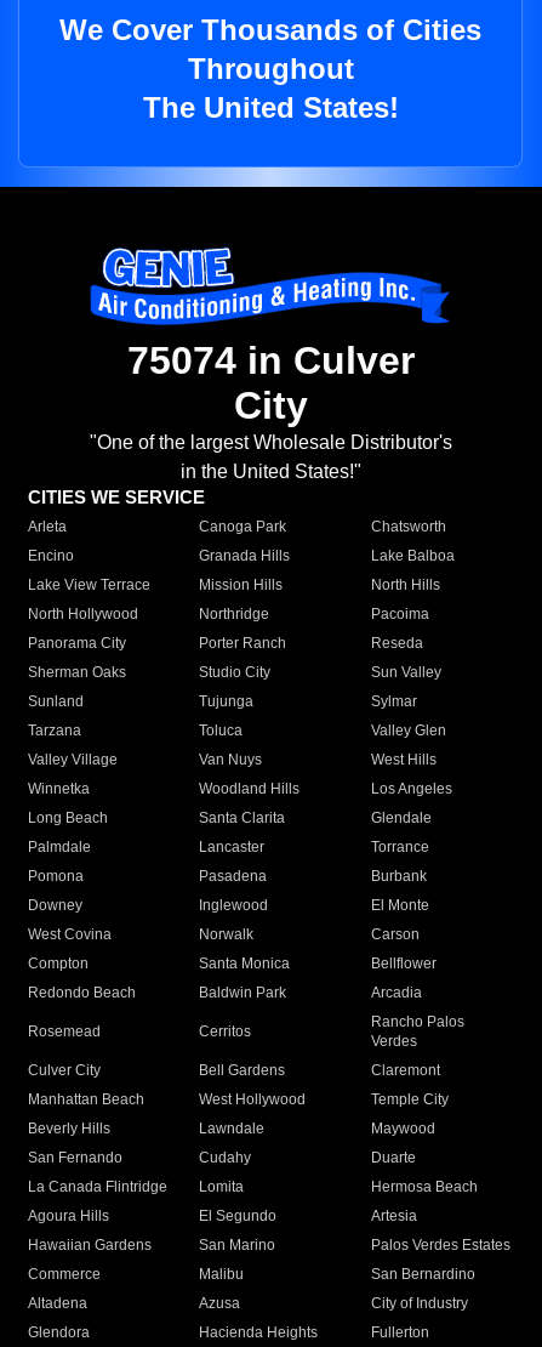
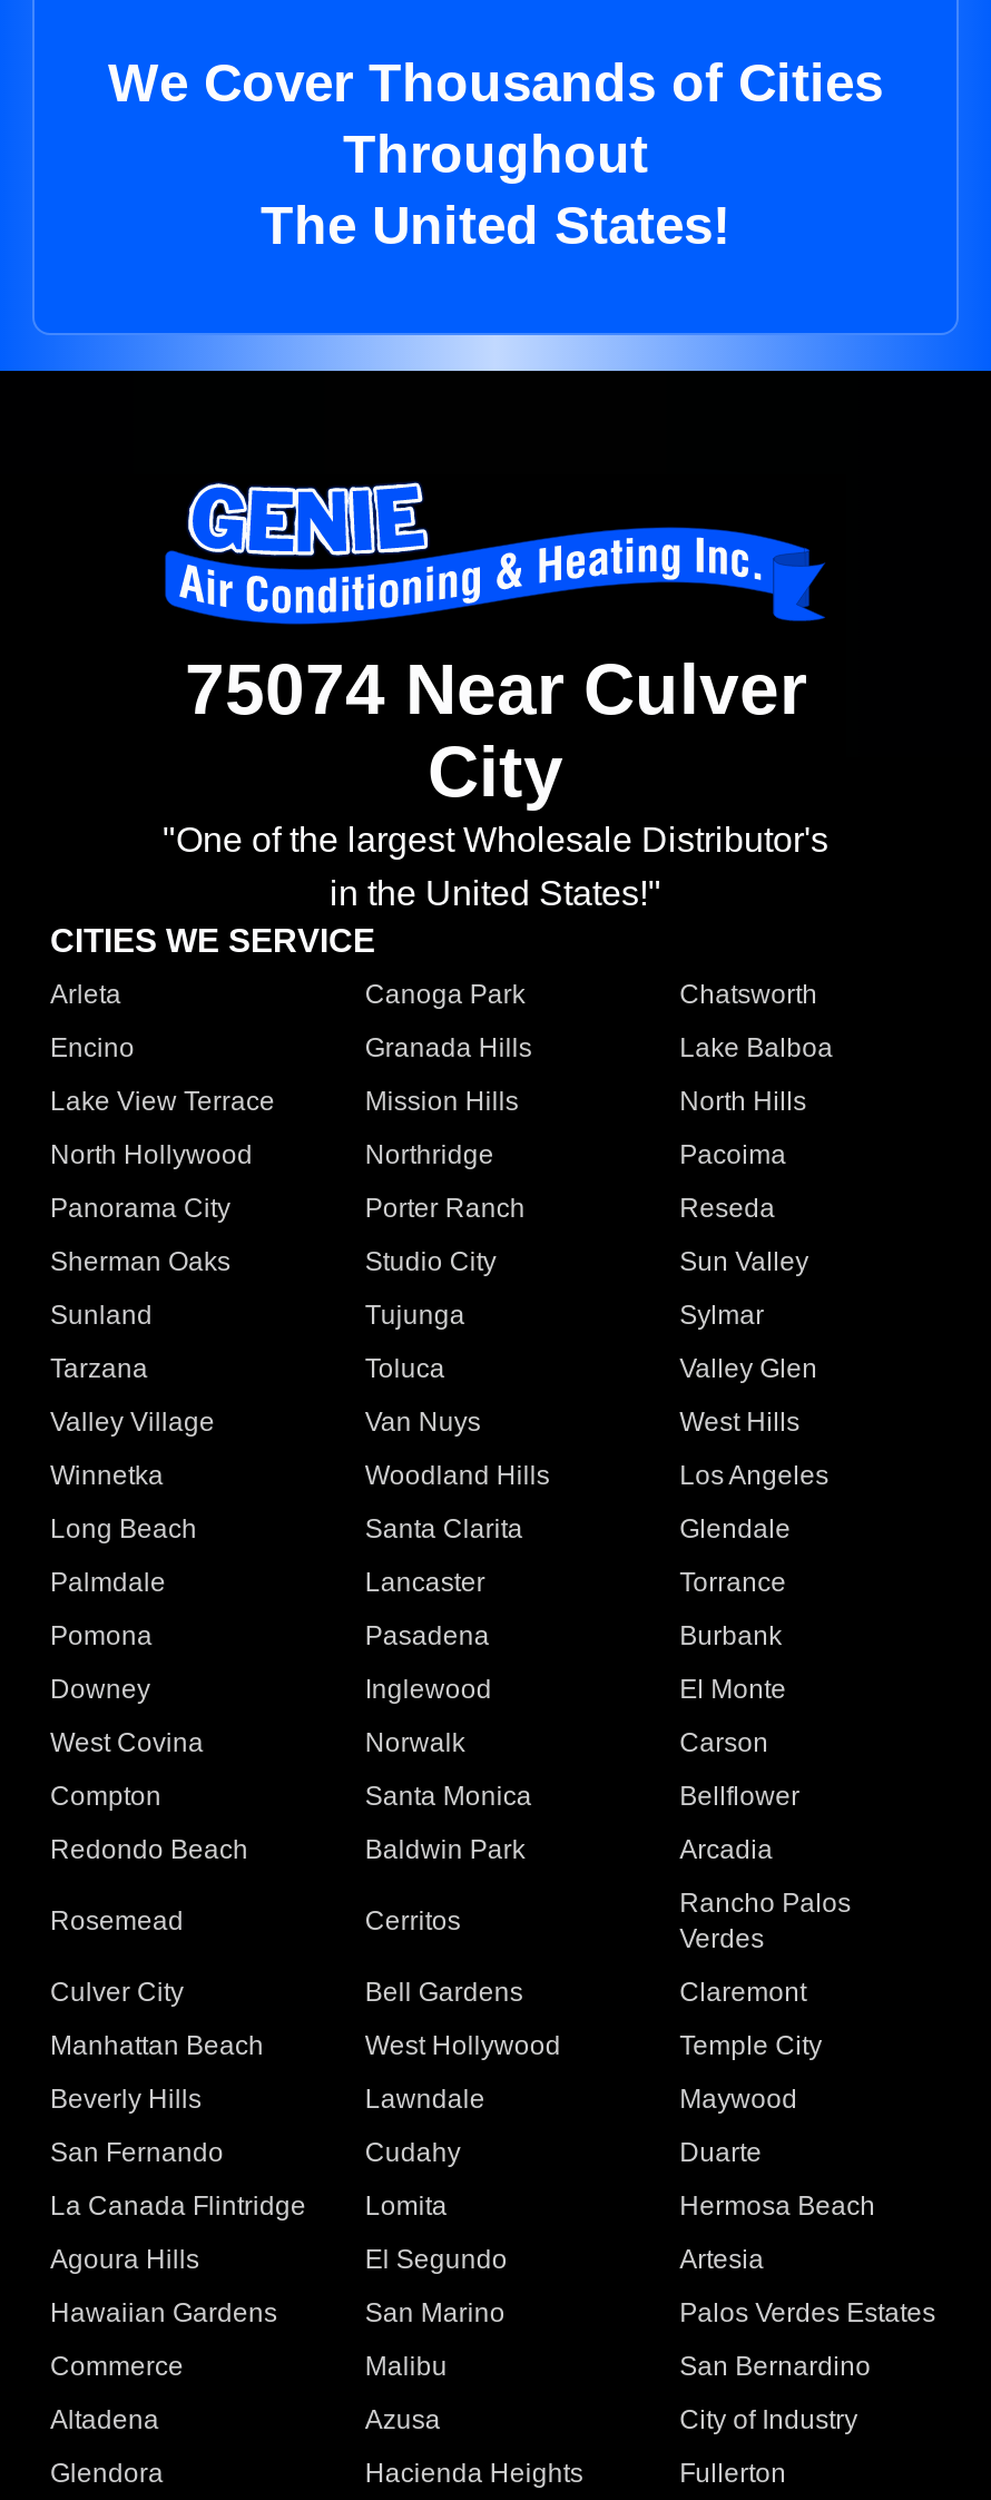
- 75074 in Culver
+ 75074 Near Culver
